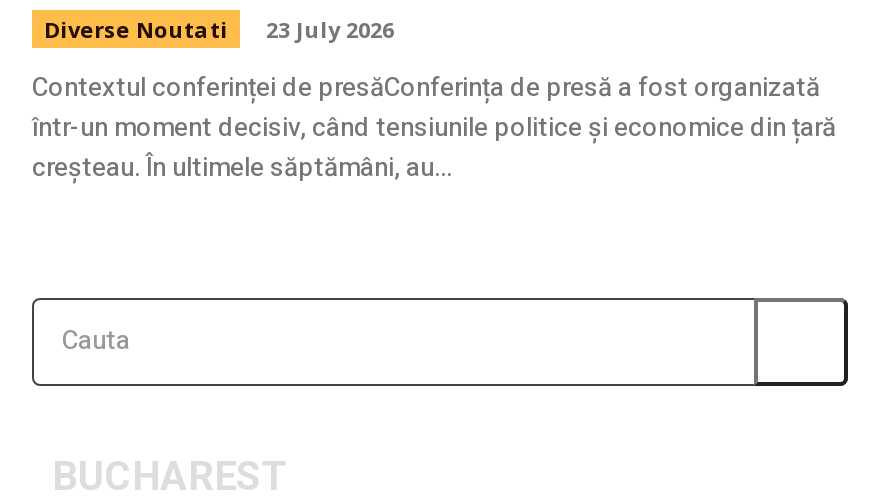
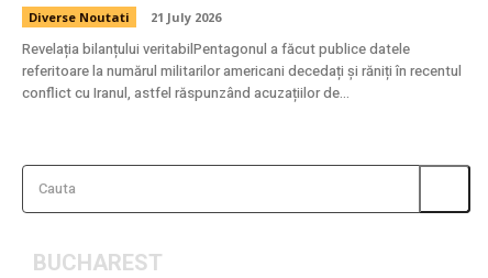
- Diverse Noutati 23 July 2026
+ Diverse Noutati 21 July 2026

- Contextul conferinței de presăConferința de presă a fost organizată
- într-un moment decisiv, când tensiunile politice și economice din țară
- creșteau. În ultimele săptămâni, au...
+ Revelația bilanțului veritabilPentagonul a făcut publice datele
+ referitoare la numărul militarilor americani decedați și răniți în recentul
+ conflict cu Iranul, astfel răspunzând acuzațiilor de...
